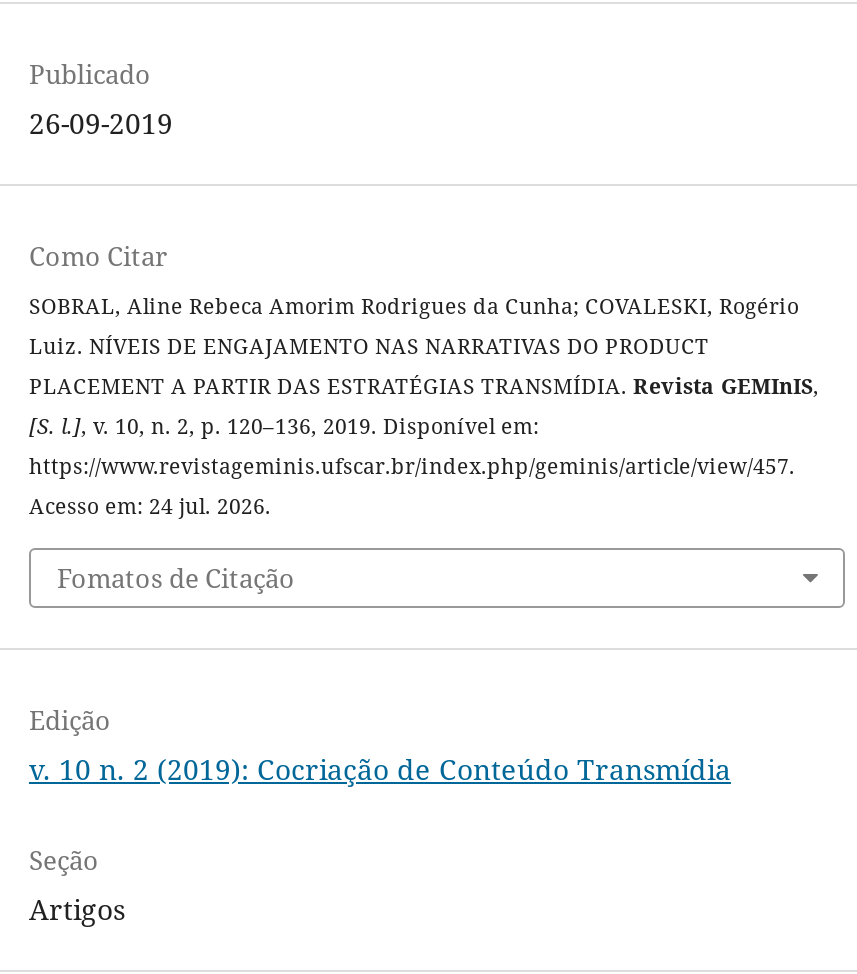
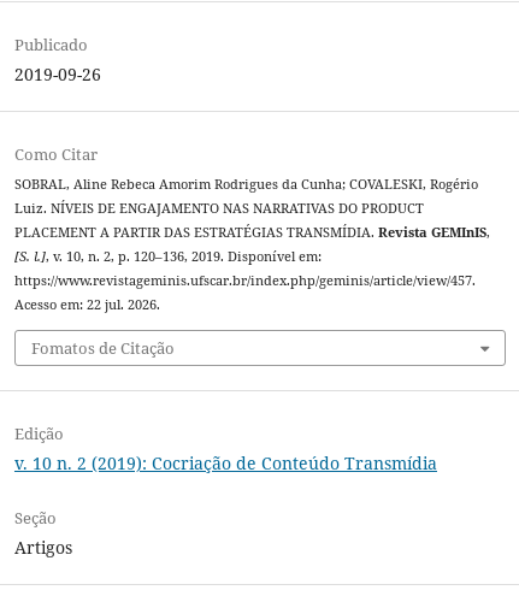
- 26-09-2019
+ 2019-09-26

- Acesso em: 24 jul. 2026.
+ Acesso em: 22 jul. 2026.
